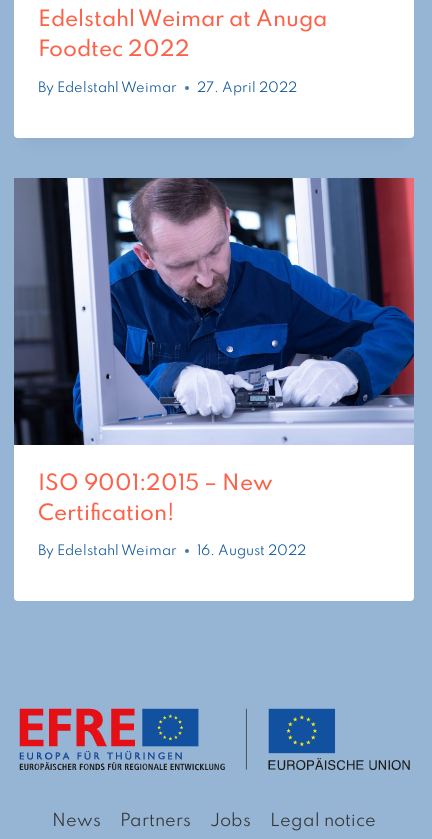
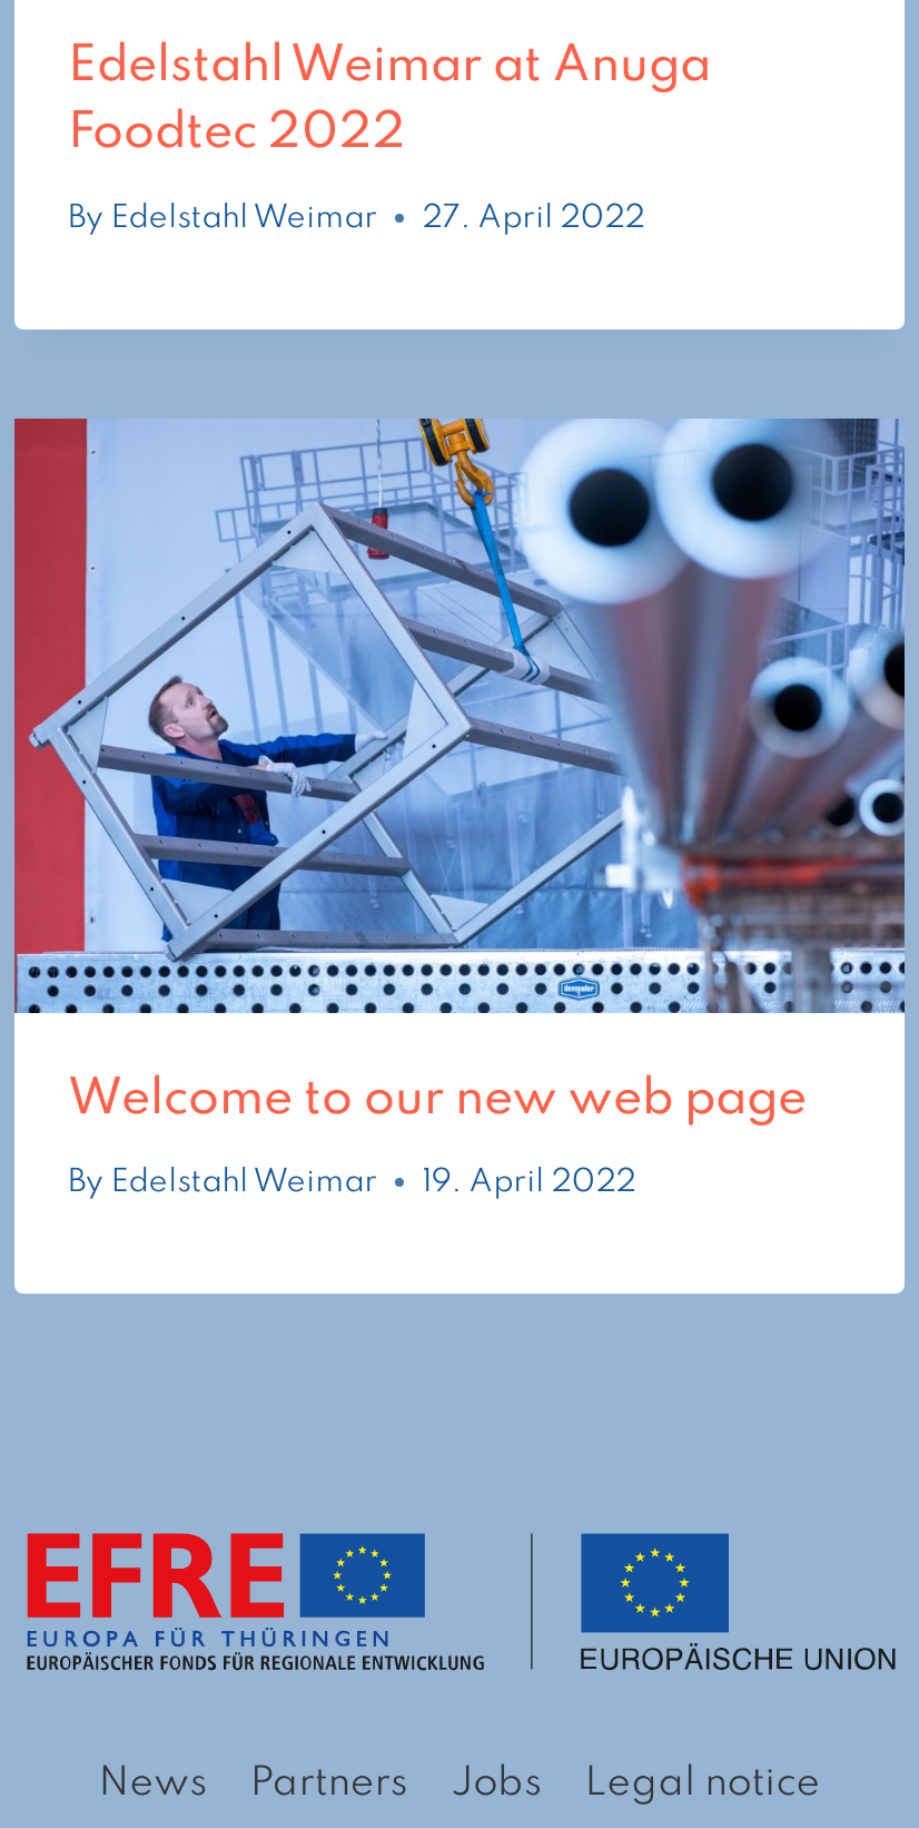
- [image]
- ISO 9001:2015 – New
- Certification!
+ [image]
+ Welcome to our new web page

- By Edelstahl Weimar 16. August 2022
+ By Edelstahl Weimar 19. April 2022
